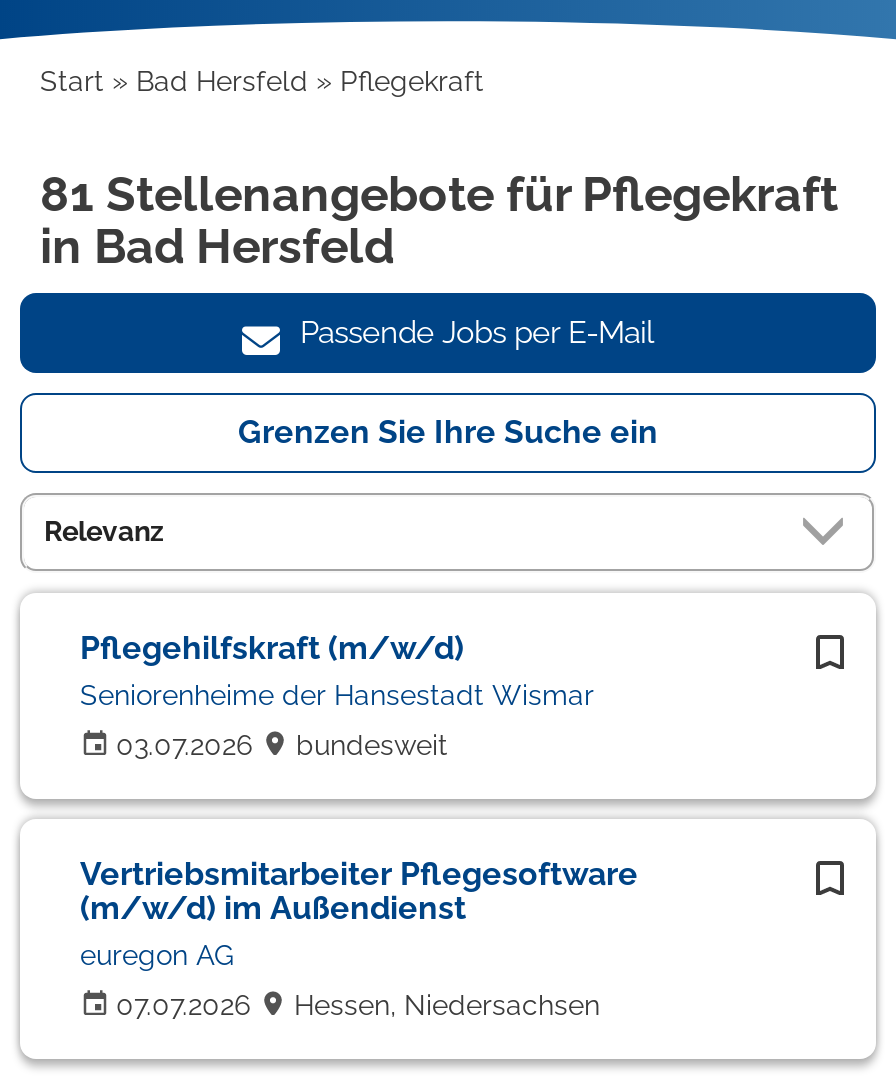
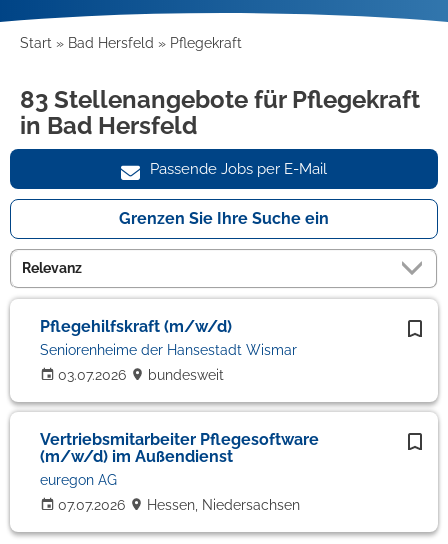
- 81 Stellenangebote für Pflegekraft
+ 83 Stellenangebote für Pflegekraft
